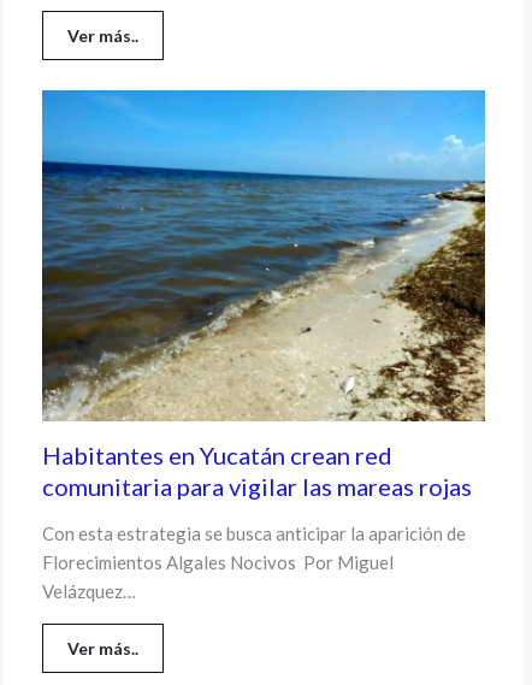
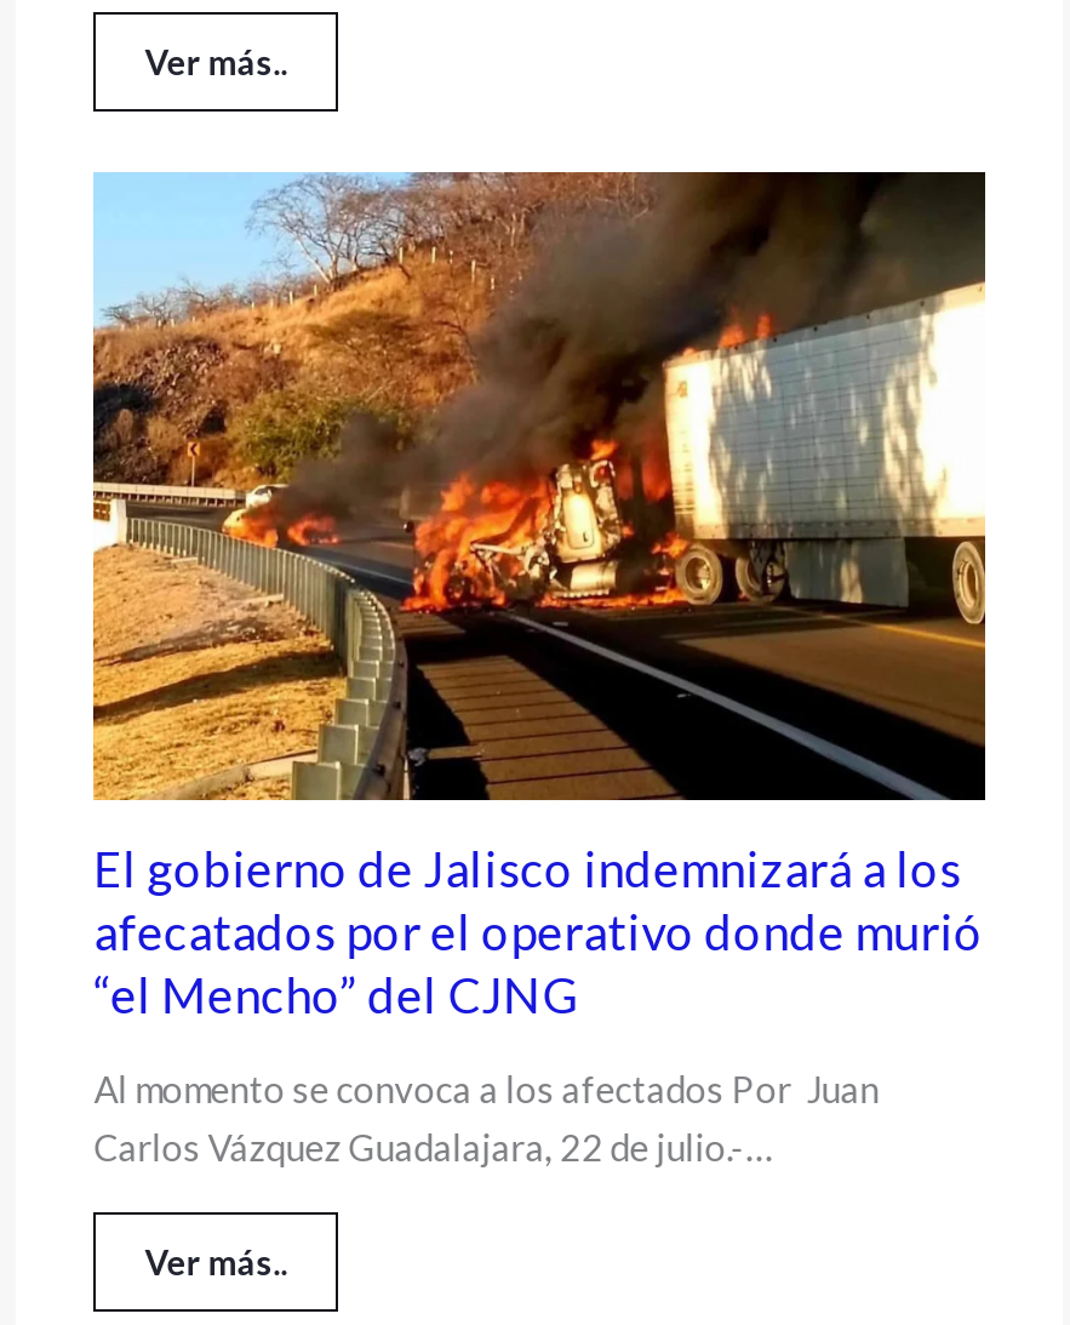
- [image]
- Habitantes en Yucatán crean red
- comunitaria para vigilar las mareas rojas
+ [image]
+ El gobierno de Jalisco indemnizará a los
+ afecatados por el operativo donde murió
+ “el Mencho” del CJNG

- Con esta estrategia se busca anticipar la aparición de
- Florecimientos Algales Nocivos Por Miguel
- Velázquez…
+ Al momento se convoca a los afectados Por Juan
+ Carlos Vázquez Guadalajara, 22 de julio.-…
